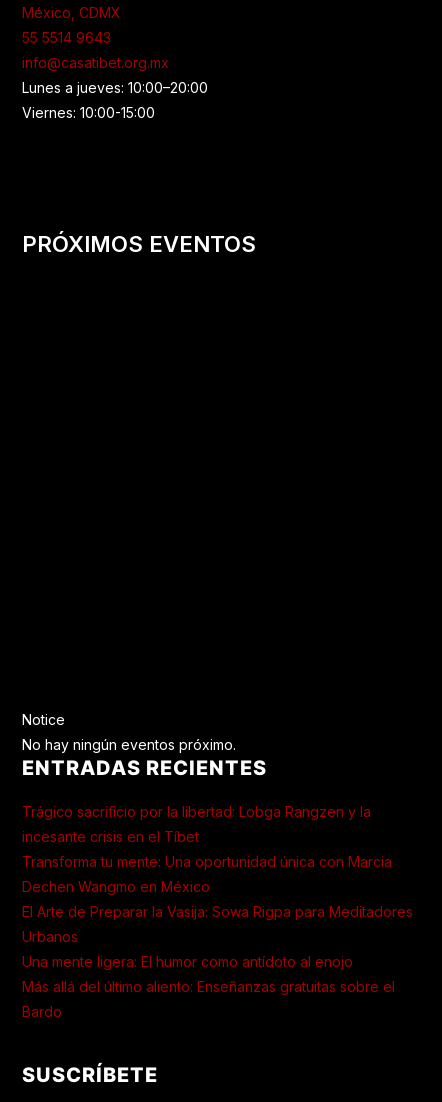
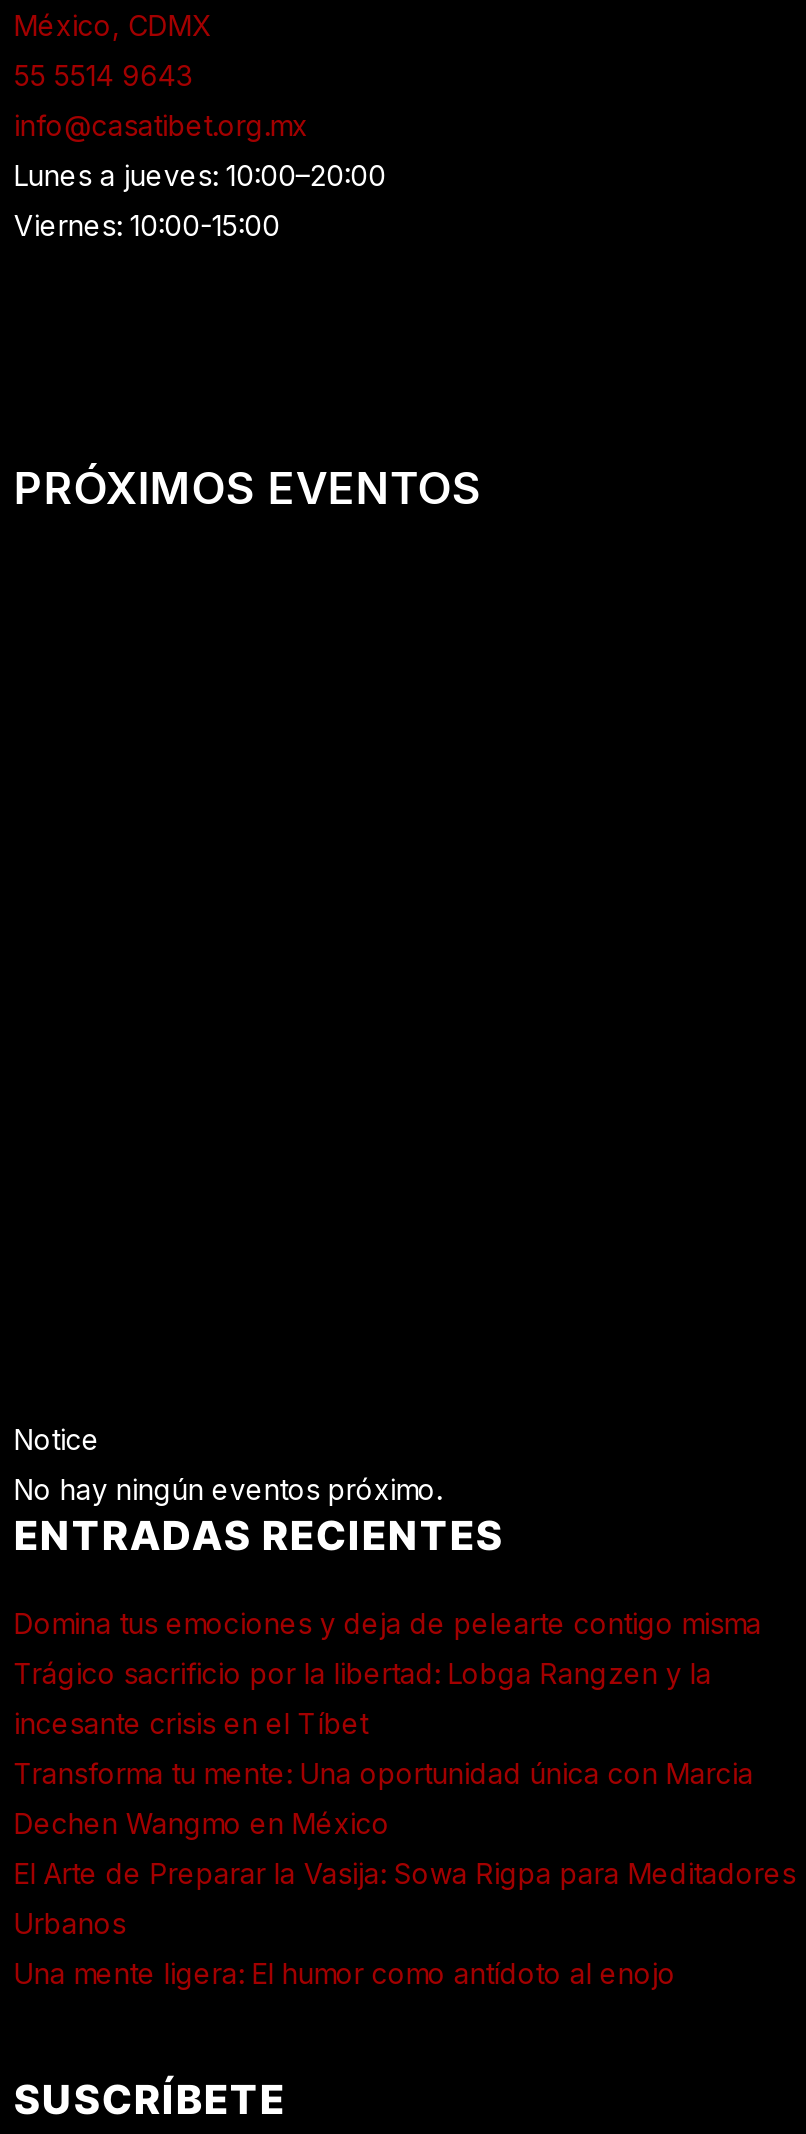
+ Domina tus emociones y deja de pelearte contigo misma

moved down: Trágico sacrificio por la libertad: Lobga Rangzen y la | incesante crisis en el Tíbet | Transforma tu mente: Una oportunidad única con Marcia | Dechen Wangmo en México | El Arte de Preparar la Vasija: Sowa Rigpa para Meditadores | Urbanos | Una mente ligera: El humor como antídoto al enojo

- Más allá del último aliento: Enseñanzas gratuitas sobre el
- Bardo
